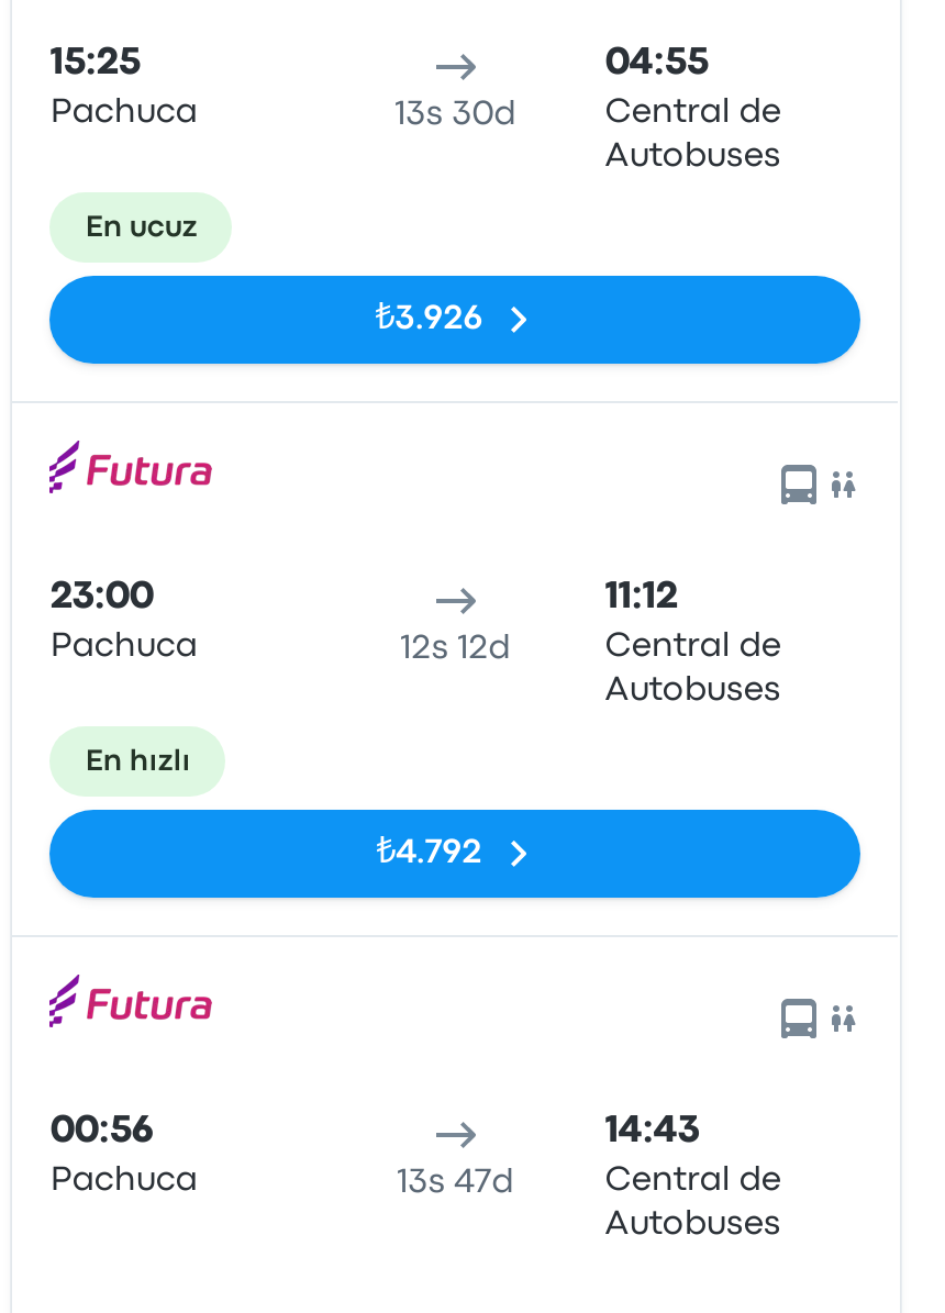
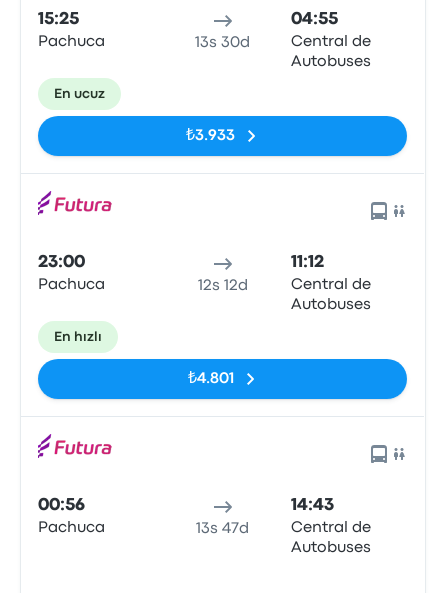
- ₺3.926
+ ₺3.933

- ₺4.792
+ ₺4.801
